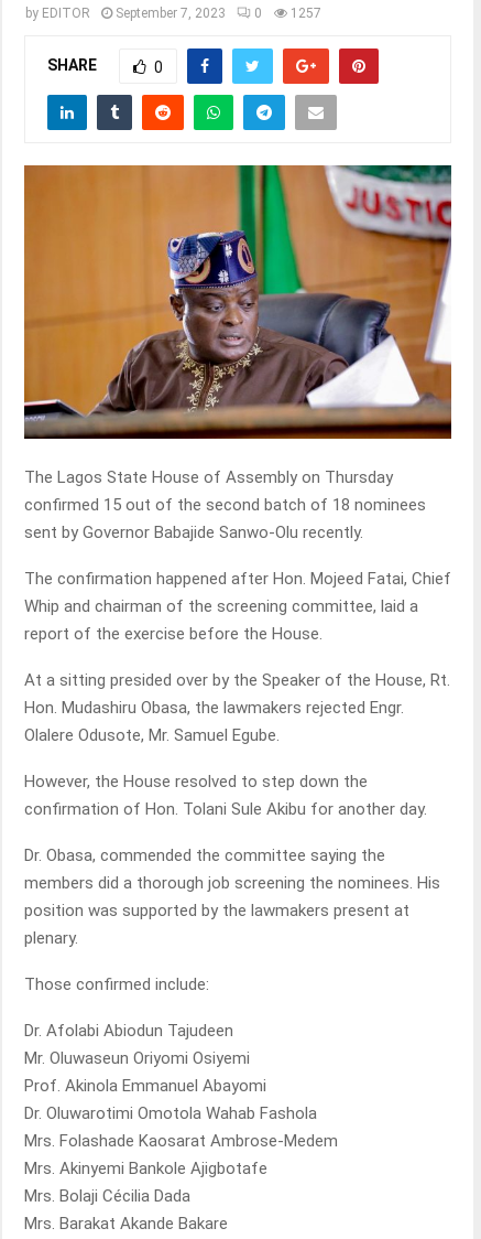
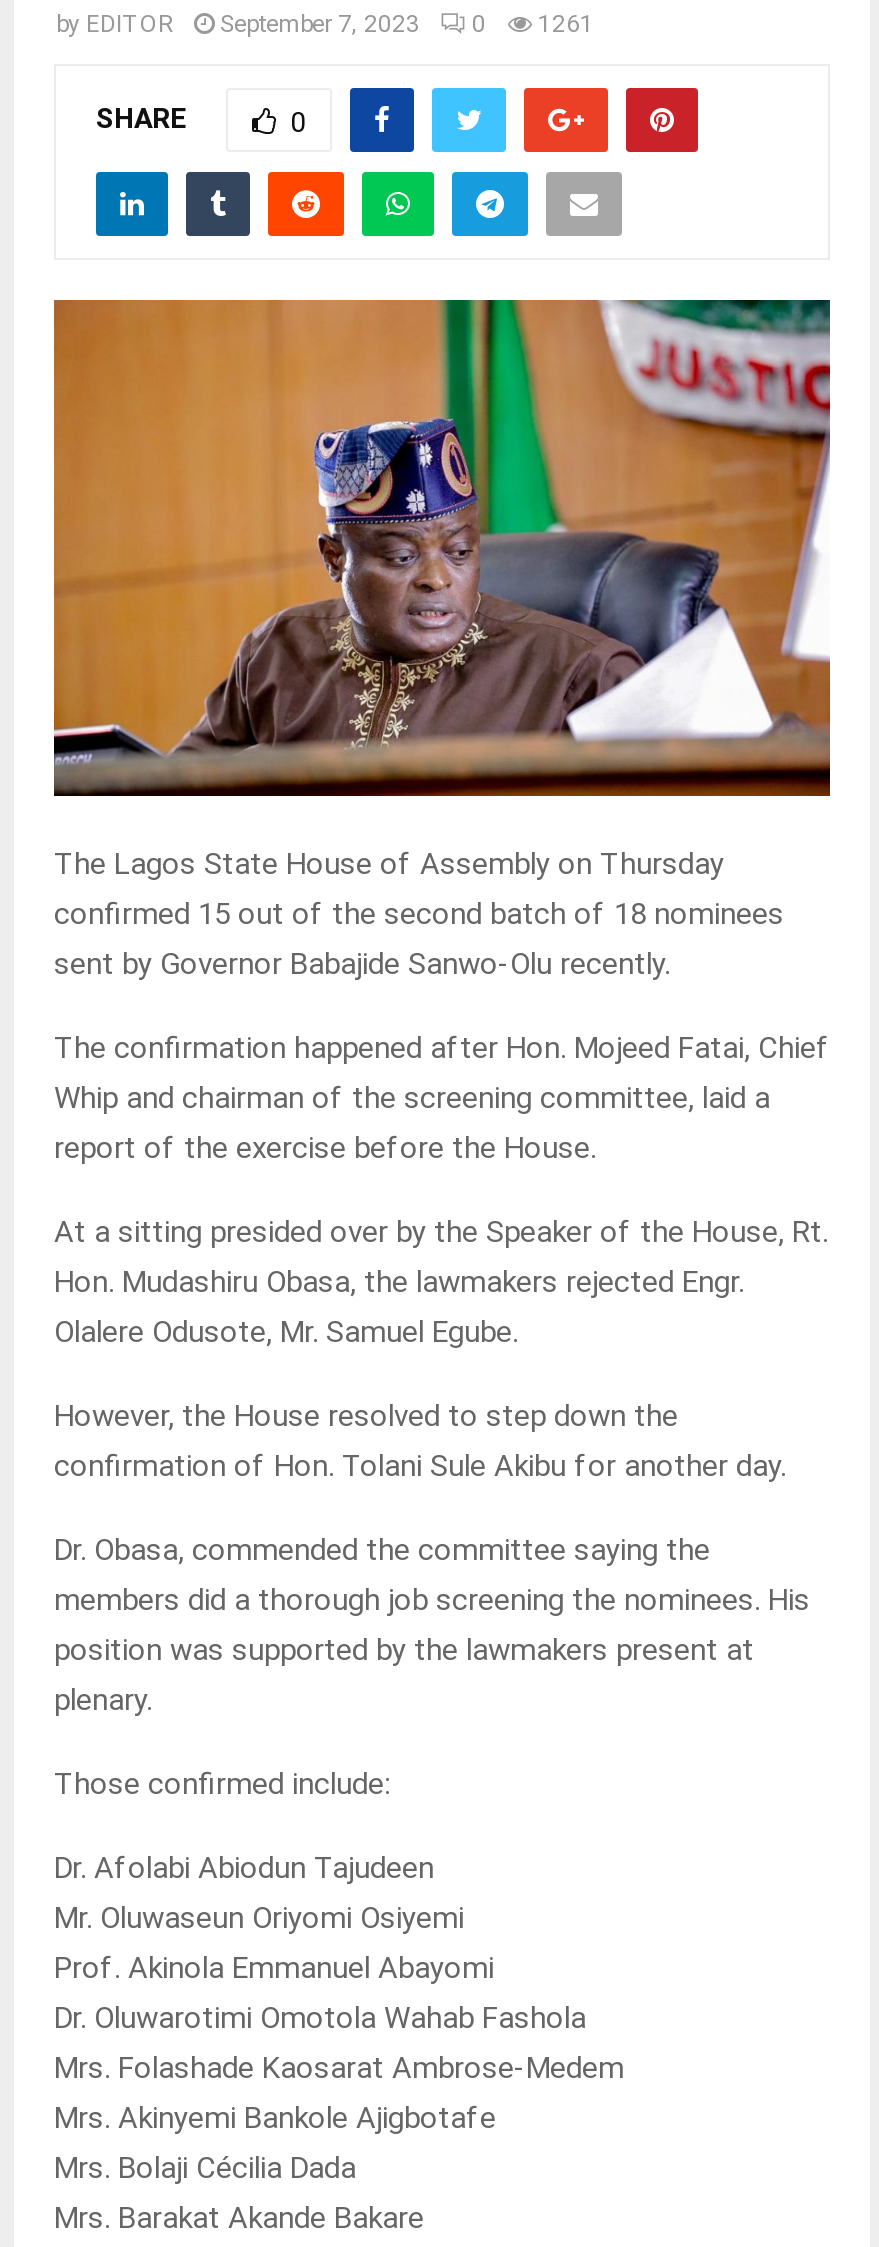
- by EDITOR September 7, 2023 0 1257
+ by EDITOR September 7, 2023 0 1261
